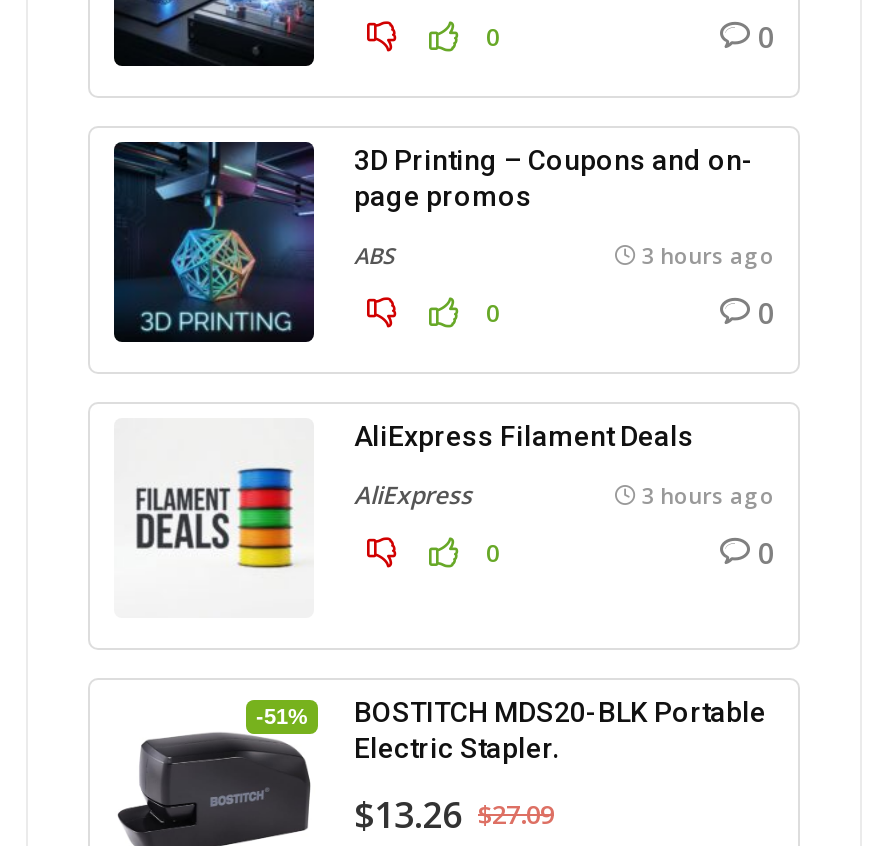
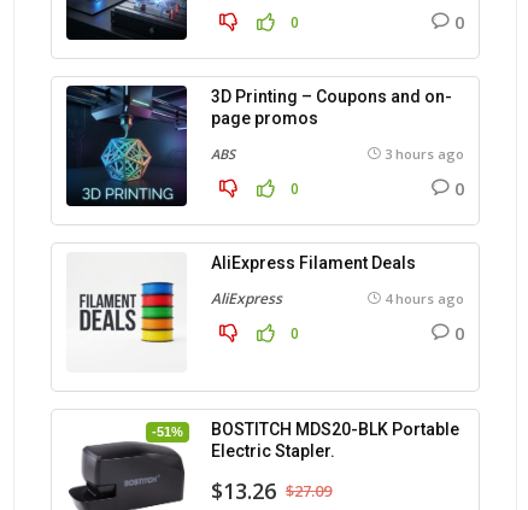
- 3 hours ago
+ 4 hours ago
